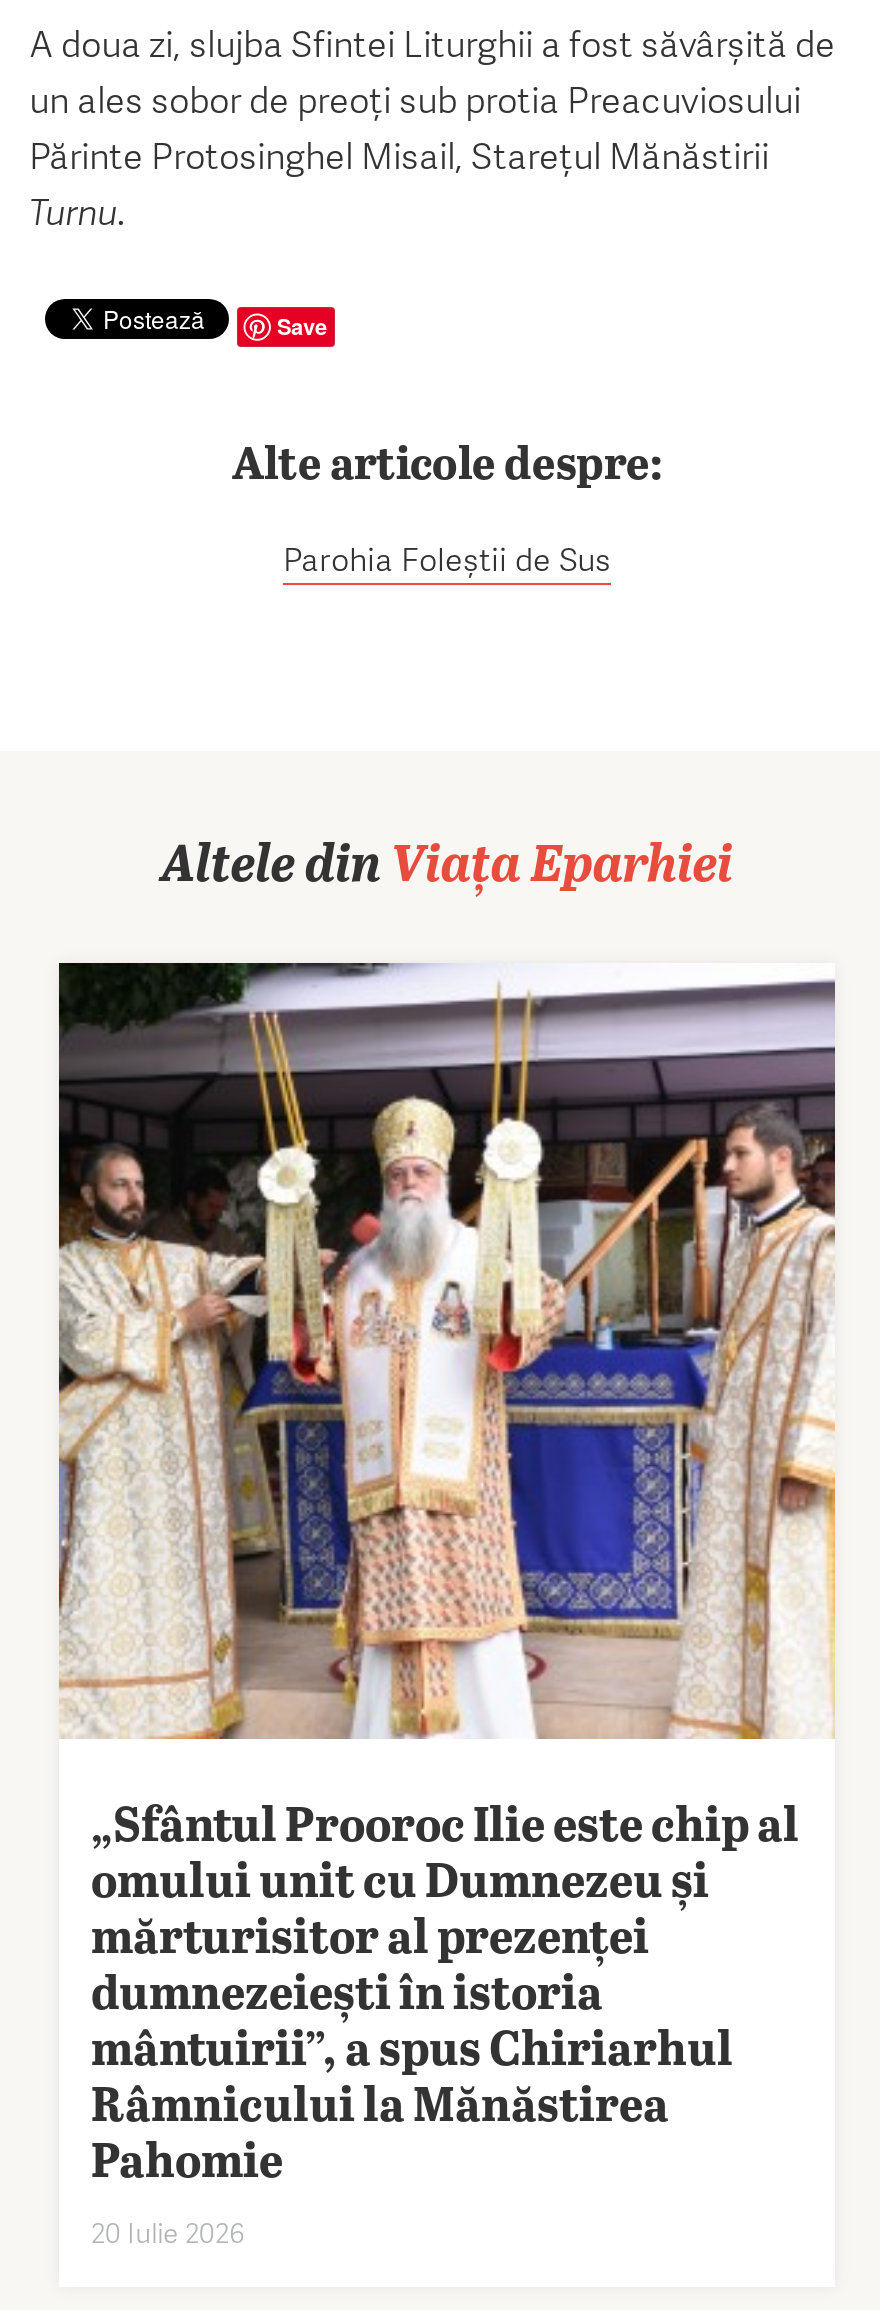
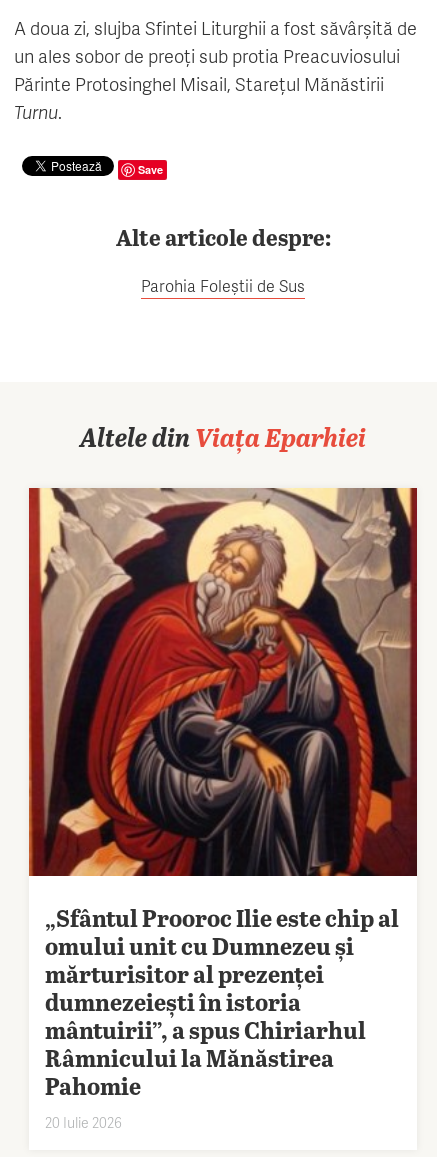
- [image]
+ [image]
